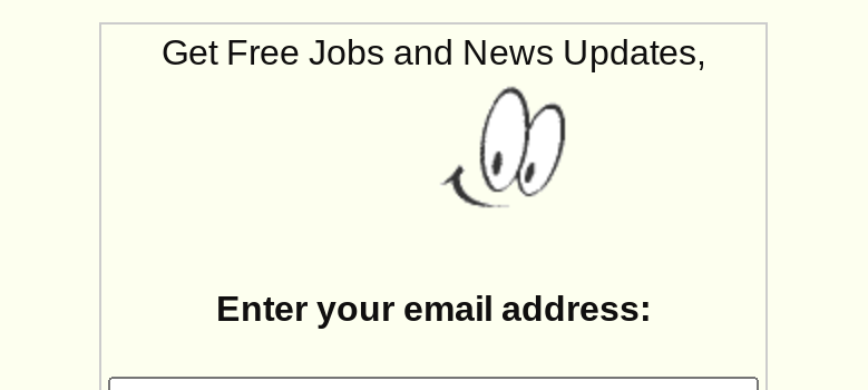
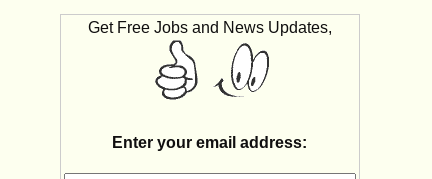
+ [image]
